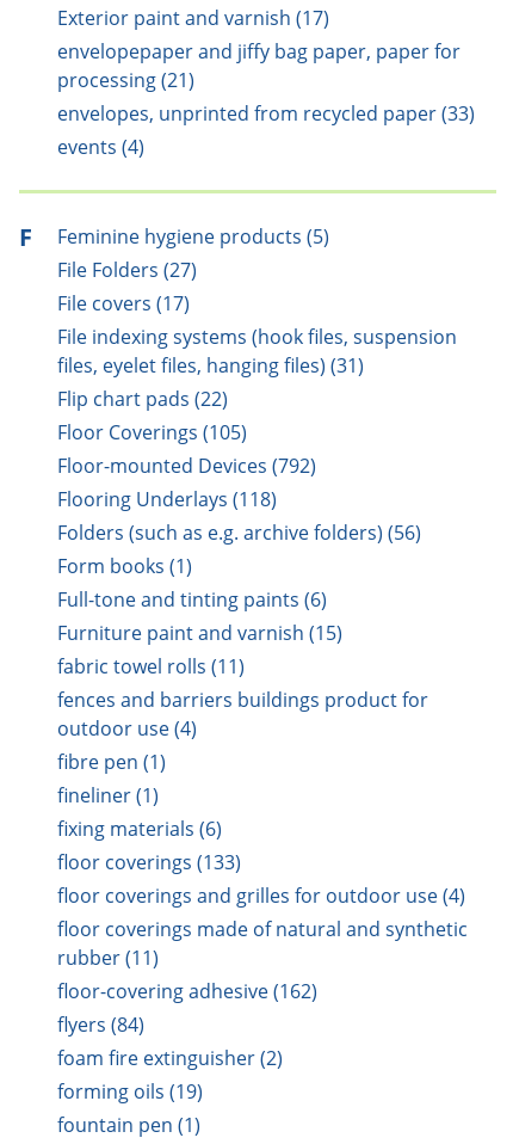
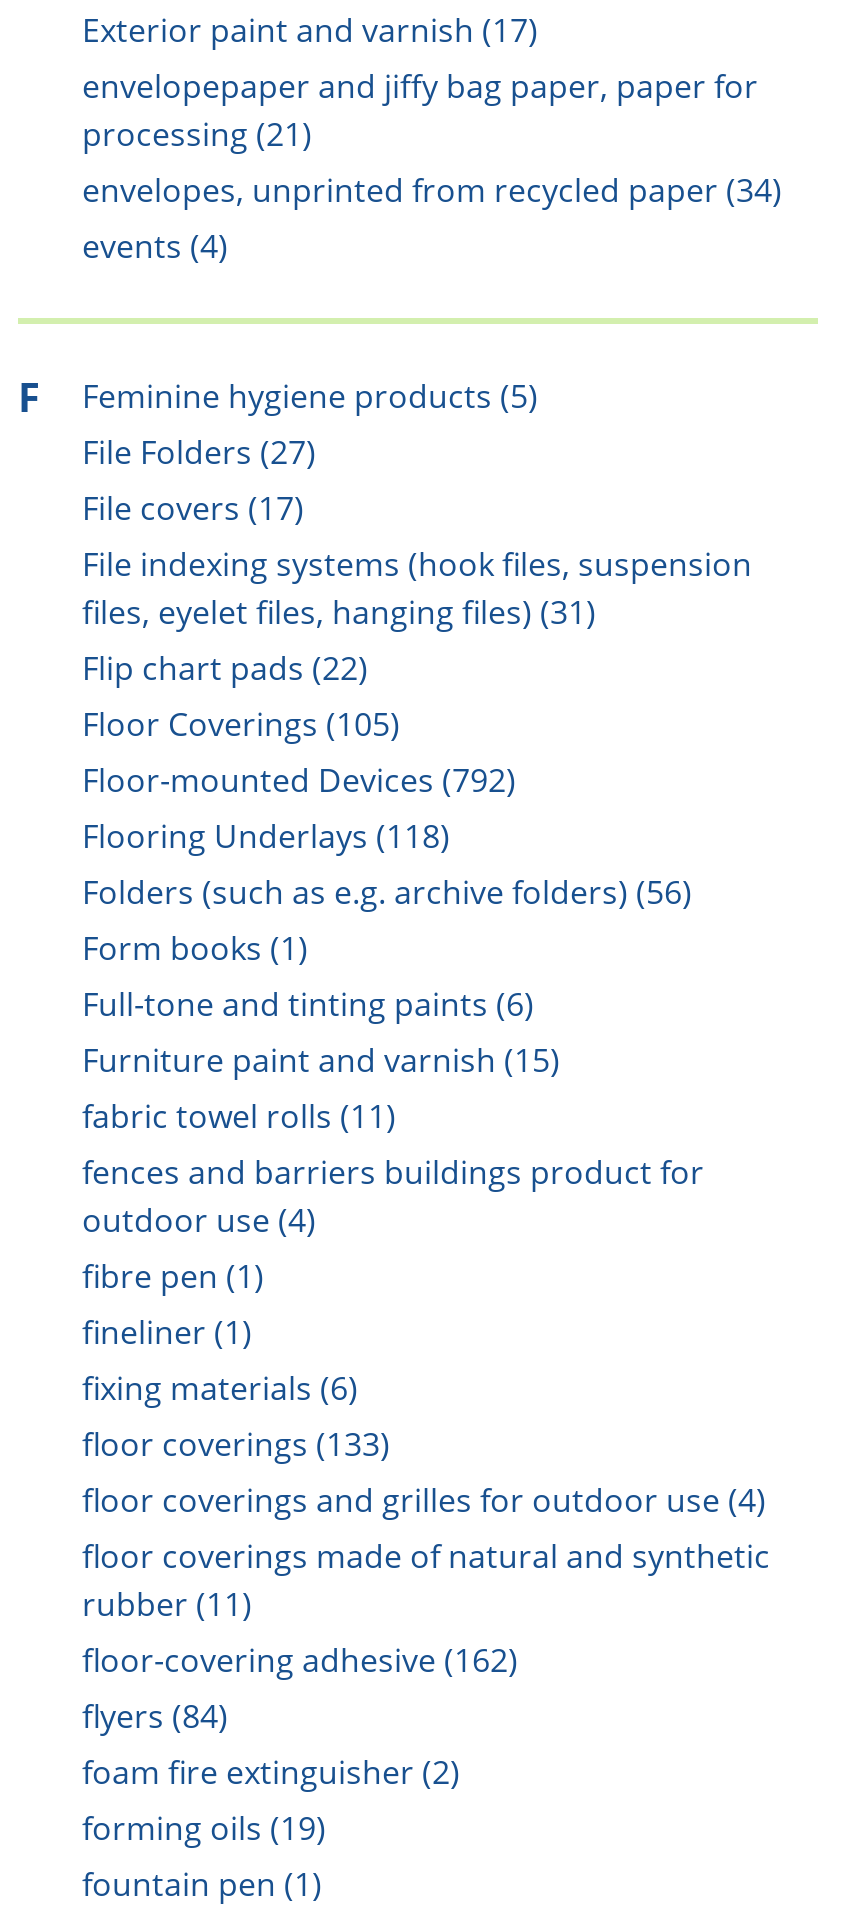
- envelopes, unprinted from recycled paper (33)
+ envelopes, unprinted from recycled paper (34)
